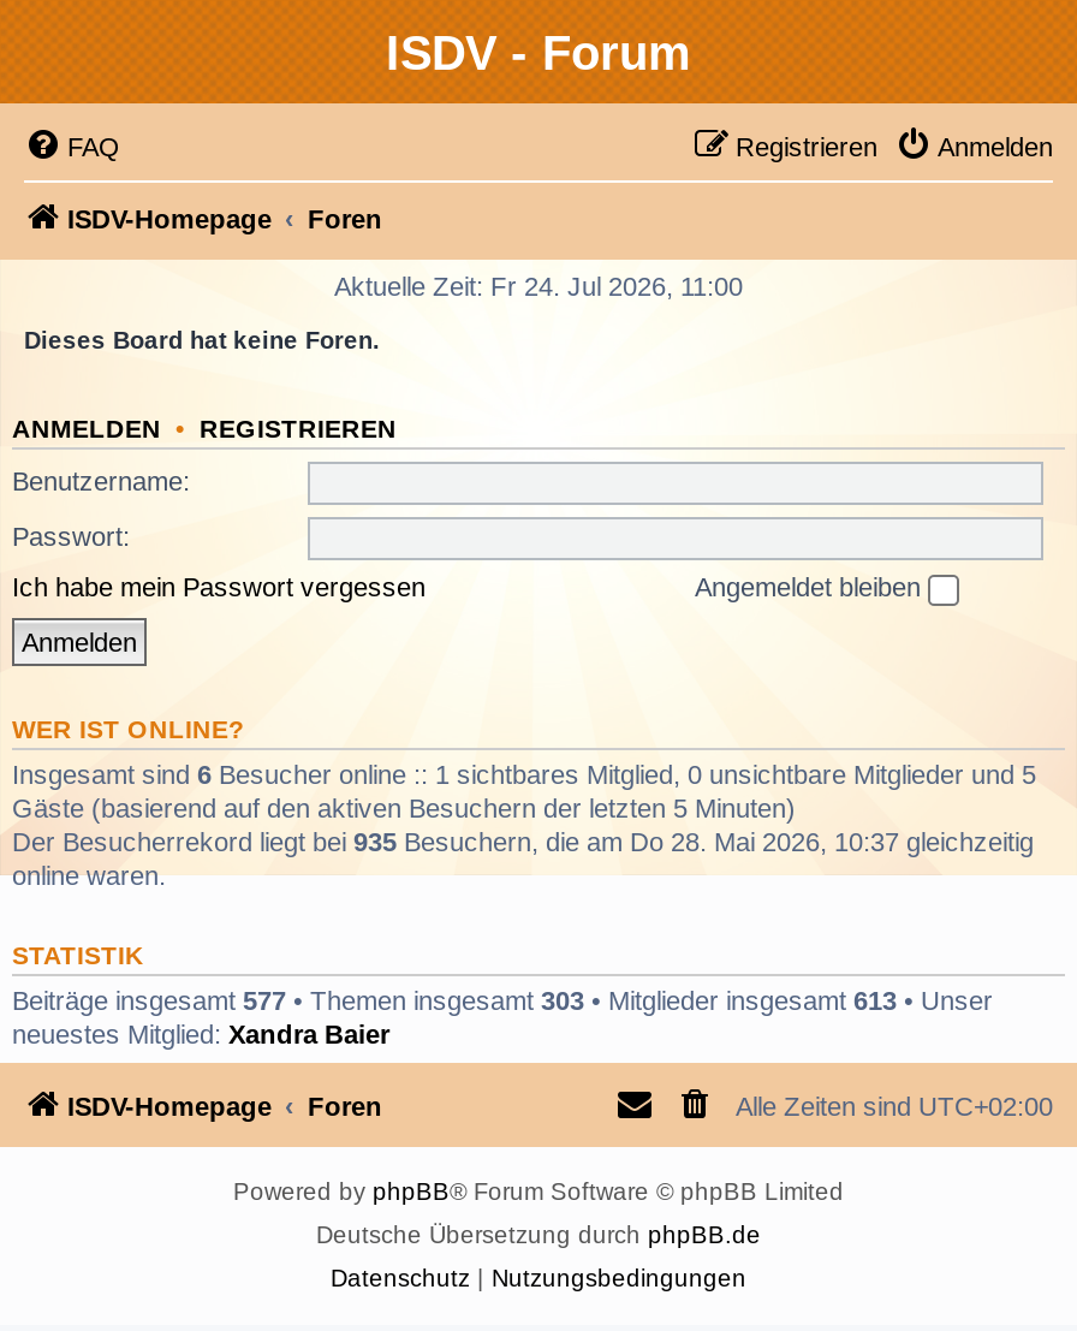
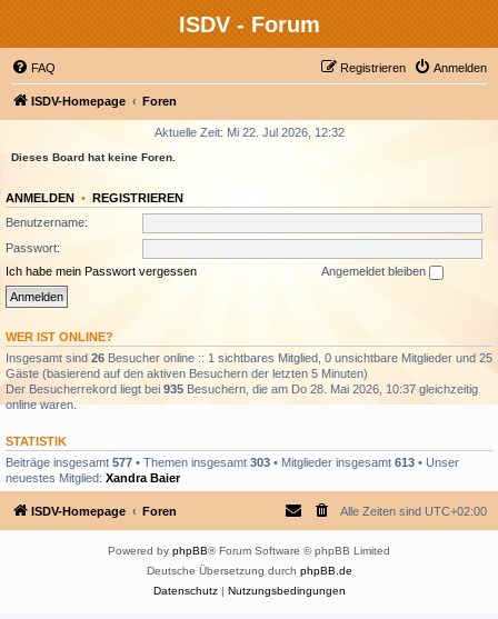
- Aktuelle Zeit: Fr 24. Jul 2026, 11:00
+ Aktuelle Zeit: Mi 22. Jul 2026, 12:32

- Insgesamt sind 6 Besucher online :: 1 sichtbares Mitglied, 0 unsichtbare Mitglieder und 5
+ Insgesamt sind 26 Besucher online :: 1 sichtbares Mitglied, 0 unsichtbare Mitglieder und 25
